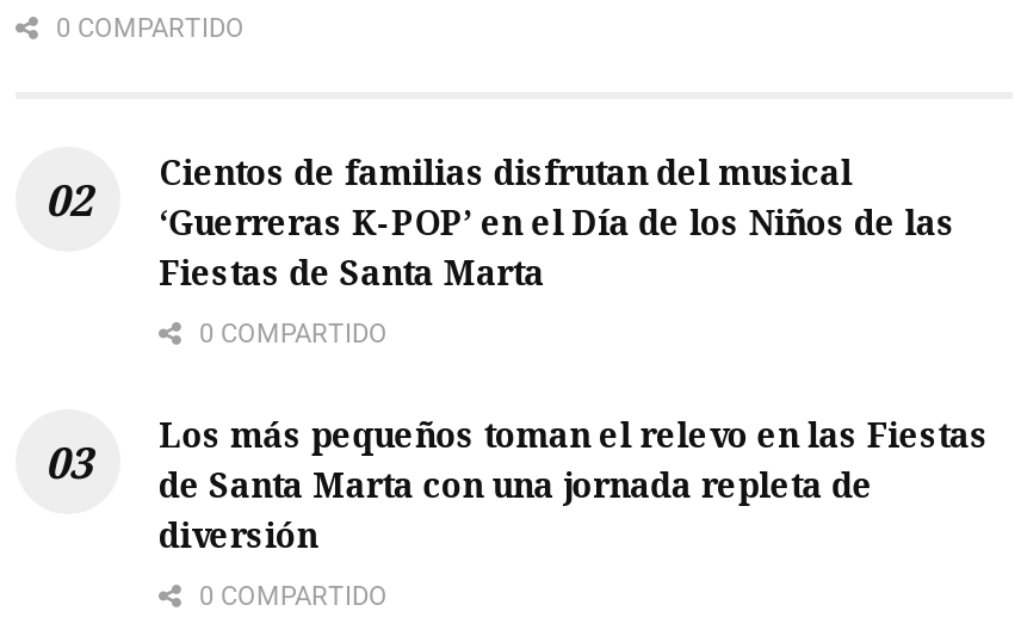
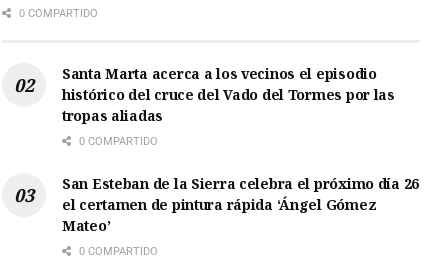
- Cientos de familias disfrutan del musical
- ‘Guerreras K-POP’ en el Día de los Niños de las
- Fiestas de Santa Marta
+ Santa Marta acerca a los vecinos el episodio
+ histórico del cruce del Vado del Tormes por las
+ tropas aliadas

- Los más pequeños toman el relevo en las Fiestas
- de Santa Marta con una jornada repleta de
- diversión
+ San Esteban de la Sierra celebra el próximo día 26
+ el certamen de pintura rápida ‘Ángel Gómez
+ Mateo’
